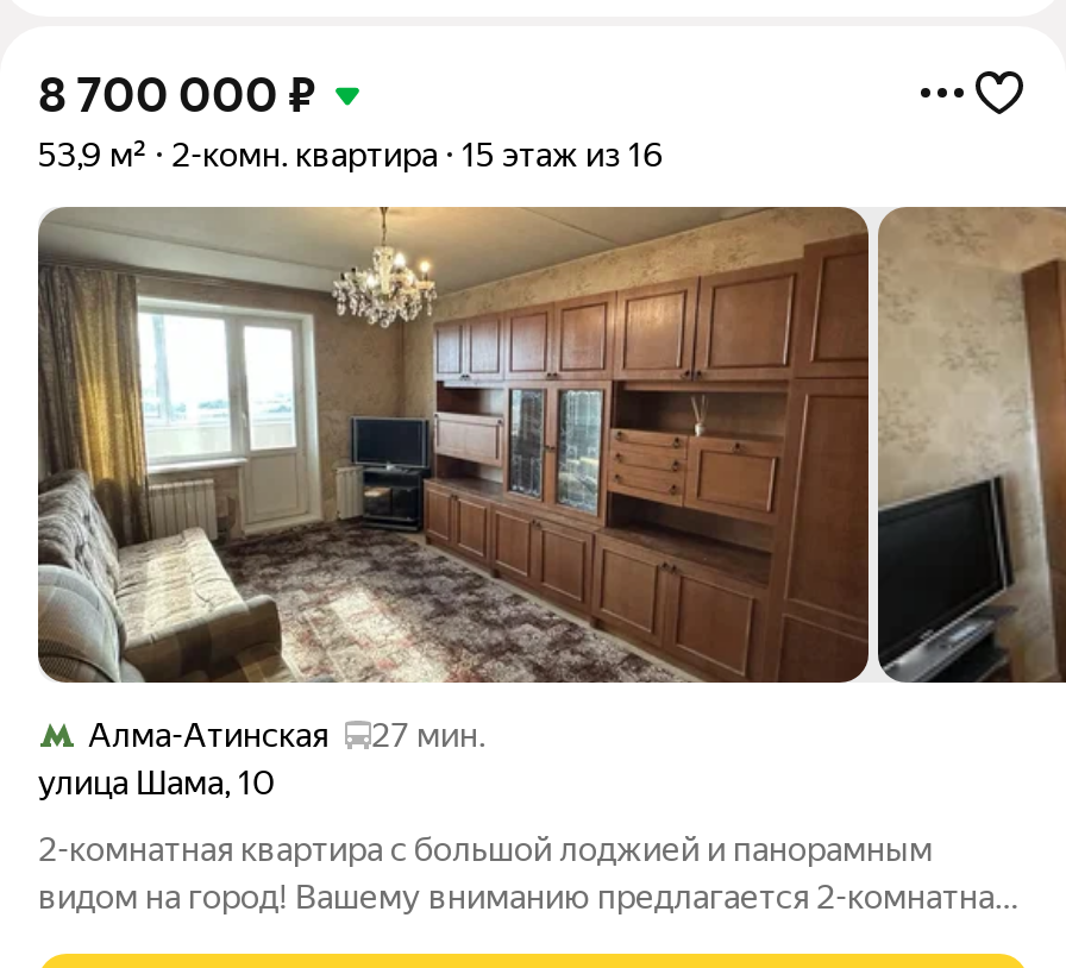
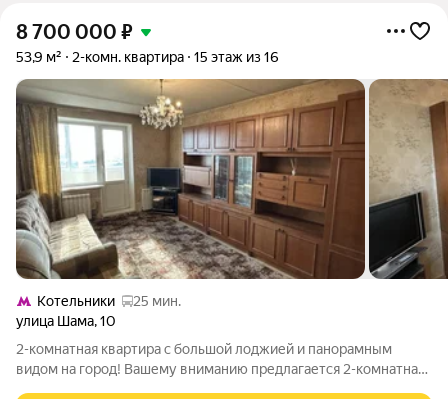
- Алма-Атинская
- 27 мин.
+ Котельники
+ 25 мин.
